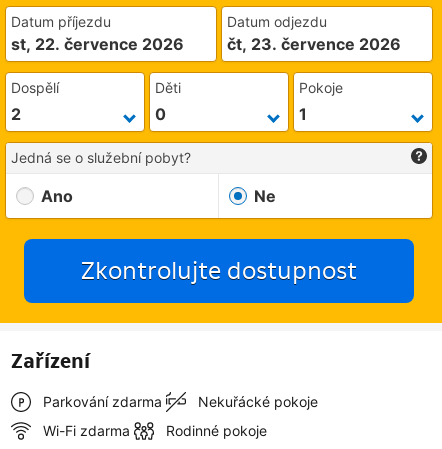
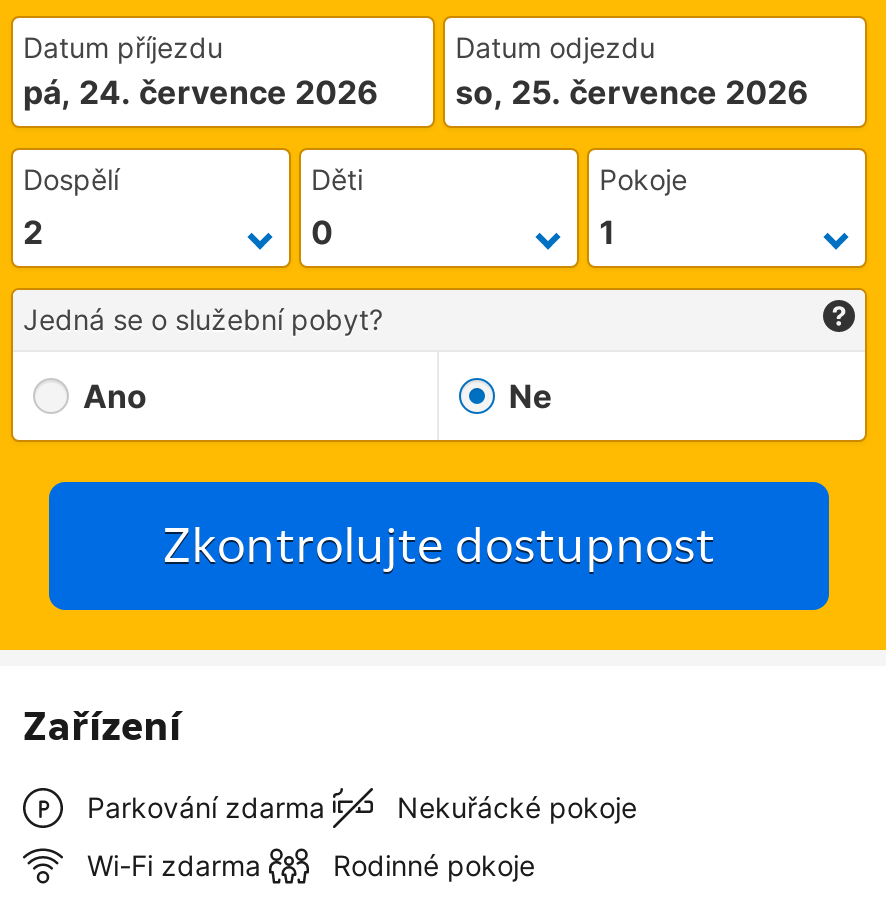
- st, 22. července 2026
+ pá, 24. července 2026

- čt, 23. července 2026
+ so, 25. července 2026
